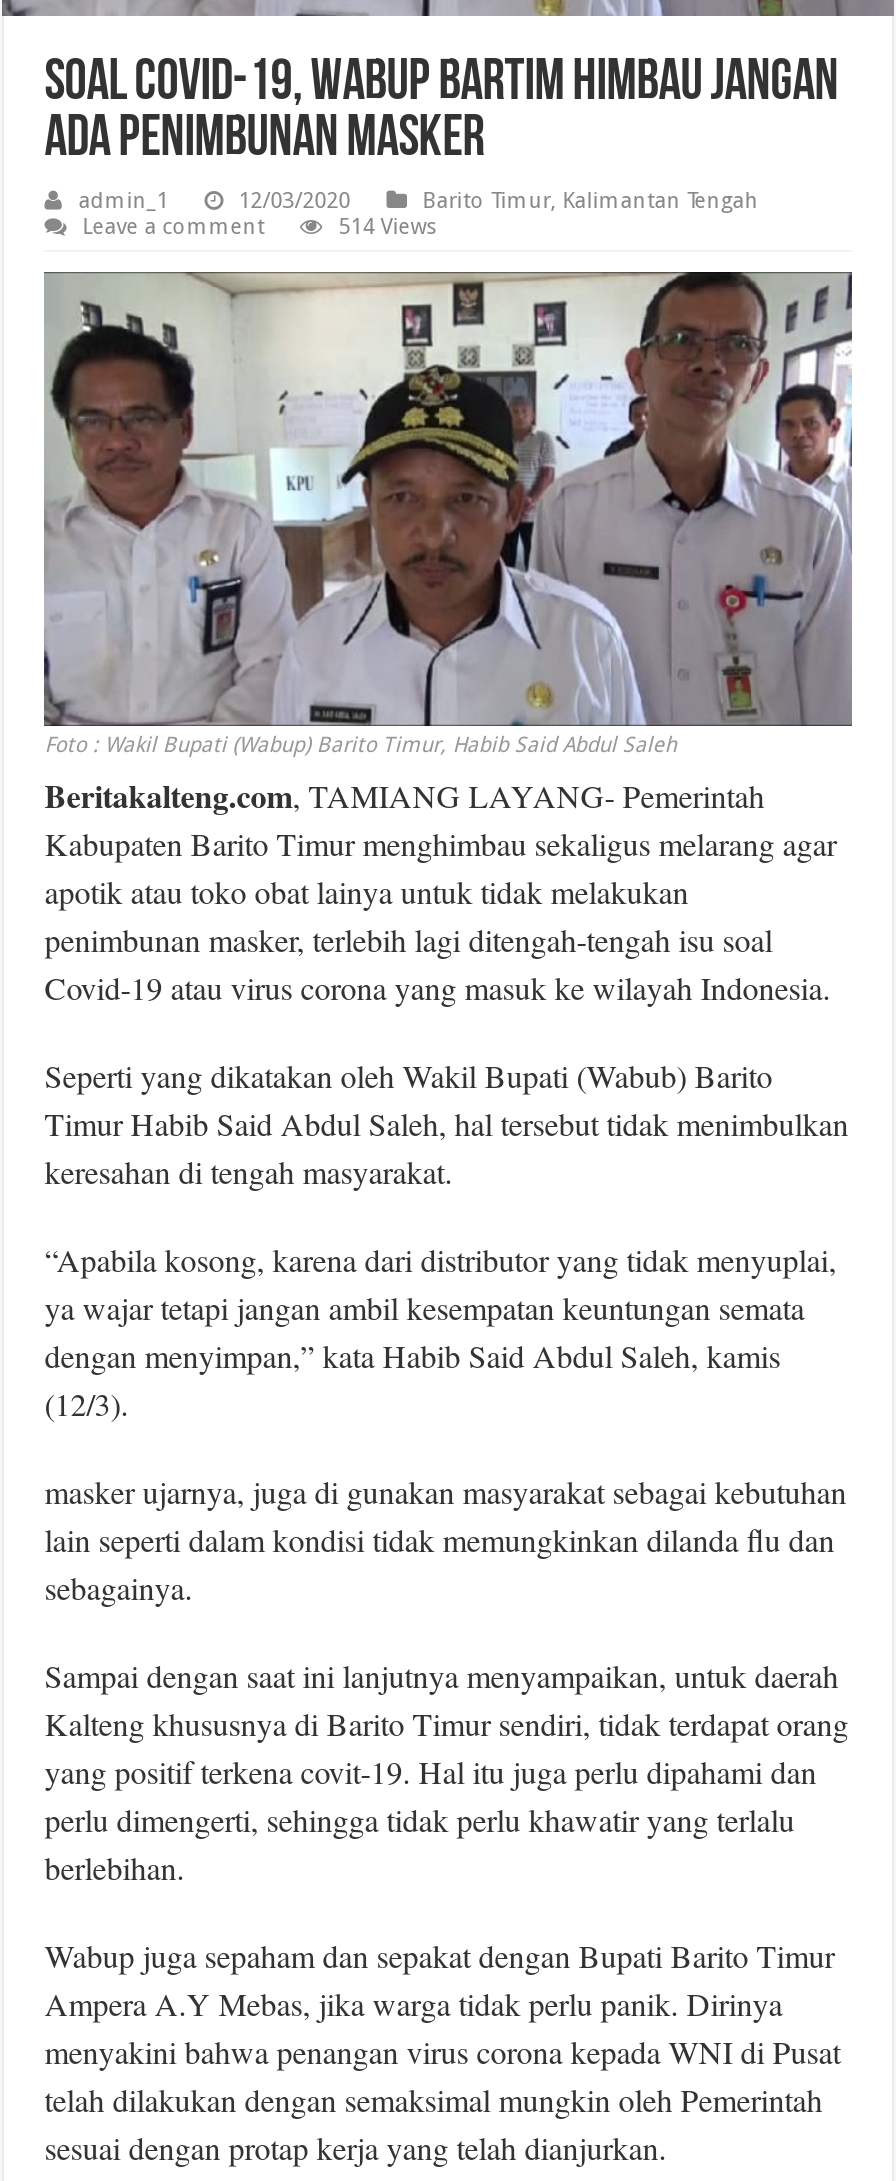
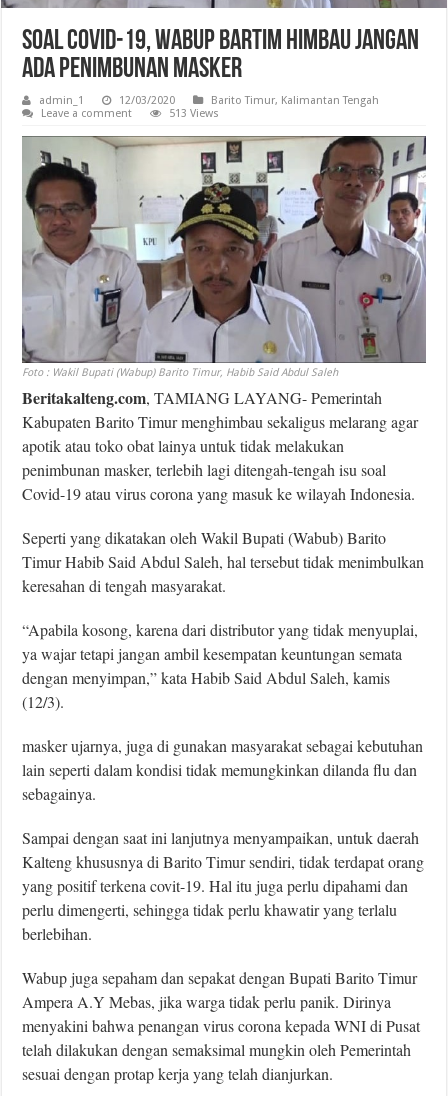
- 514 Views
+ 513 Views
